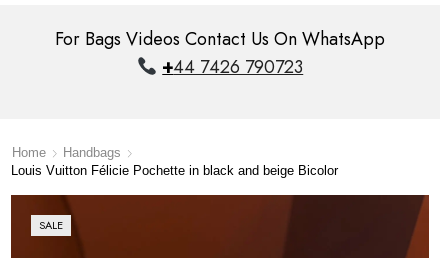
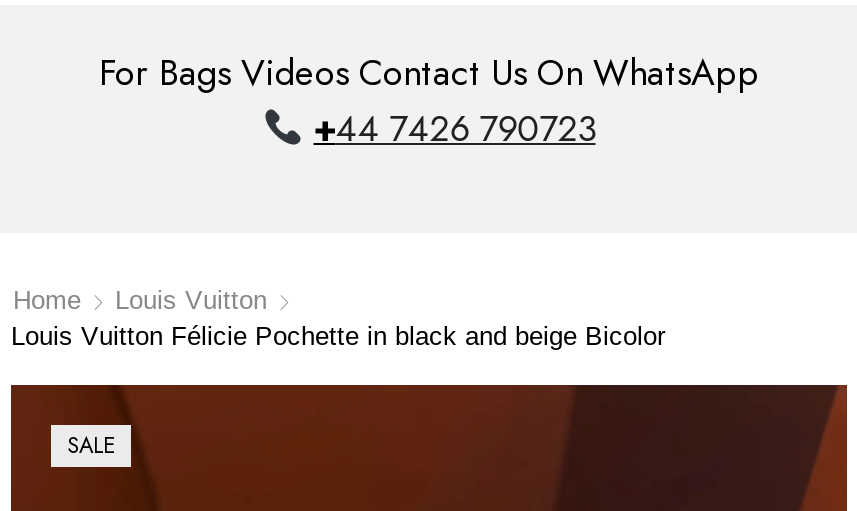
- Handbags
+ Louis Vuitton
